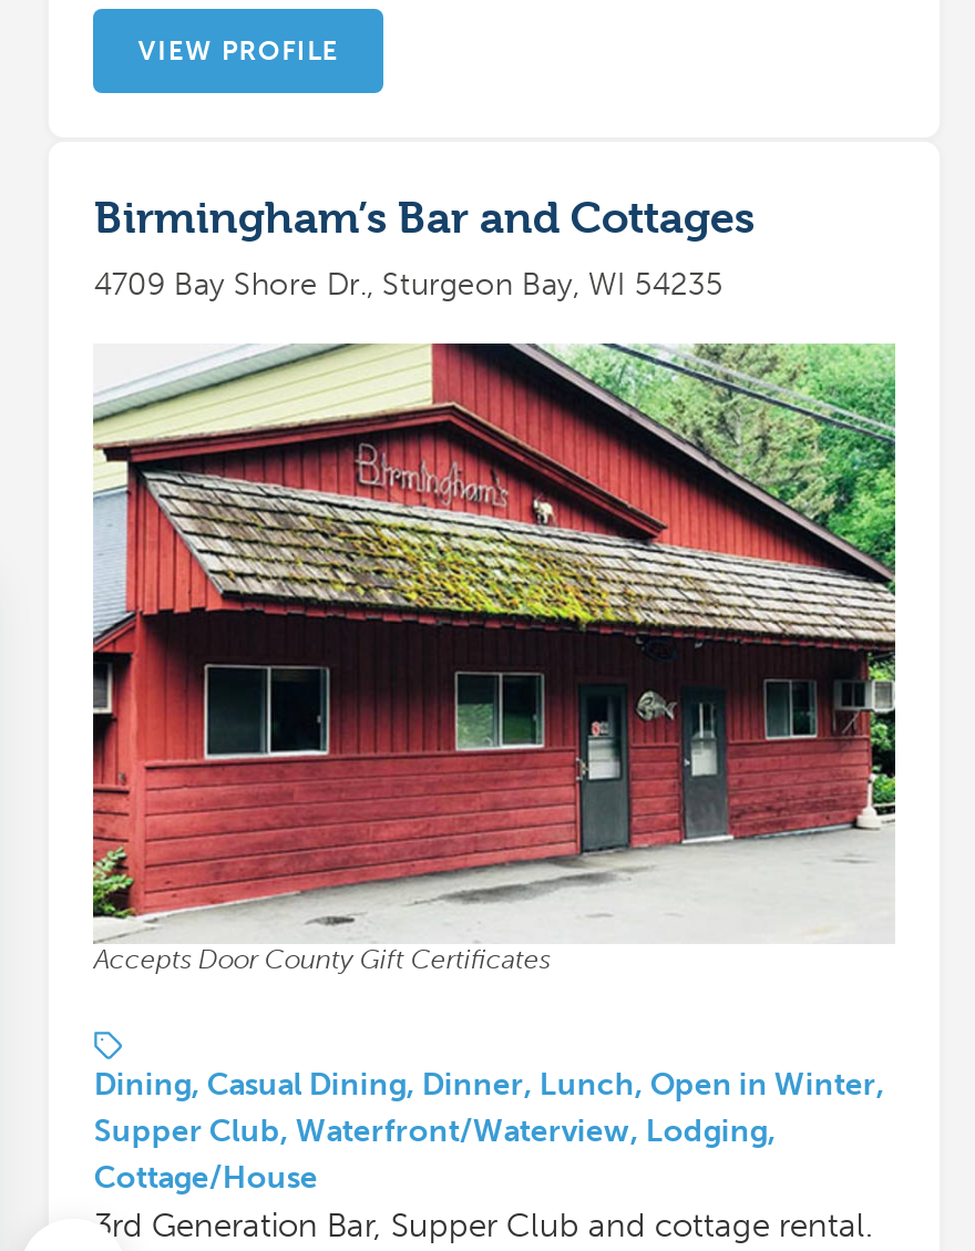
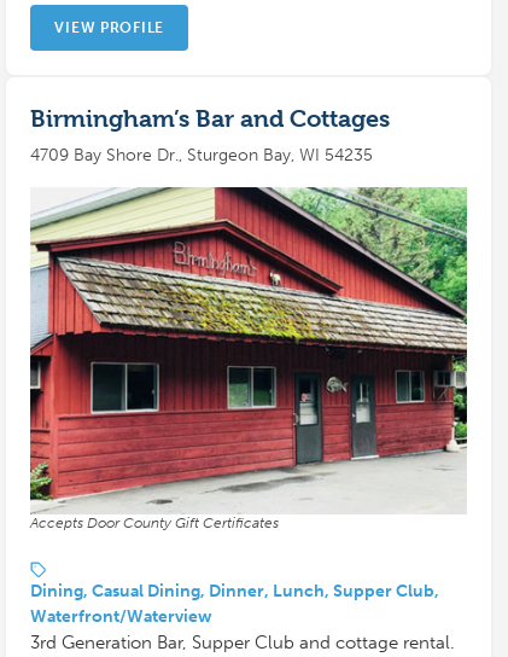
- Dining, Casual Dining, Dinner, Lunch, Open in Winter,
- Supper Club, Waterfront/Waterview, Lodging,
- Cottage/House
+ Dining, Casual Dining, Dinner, Lunch, Supper Club,
+ Waterfront/Waterview
